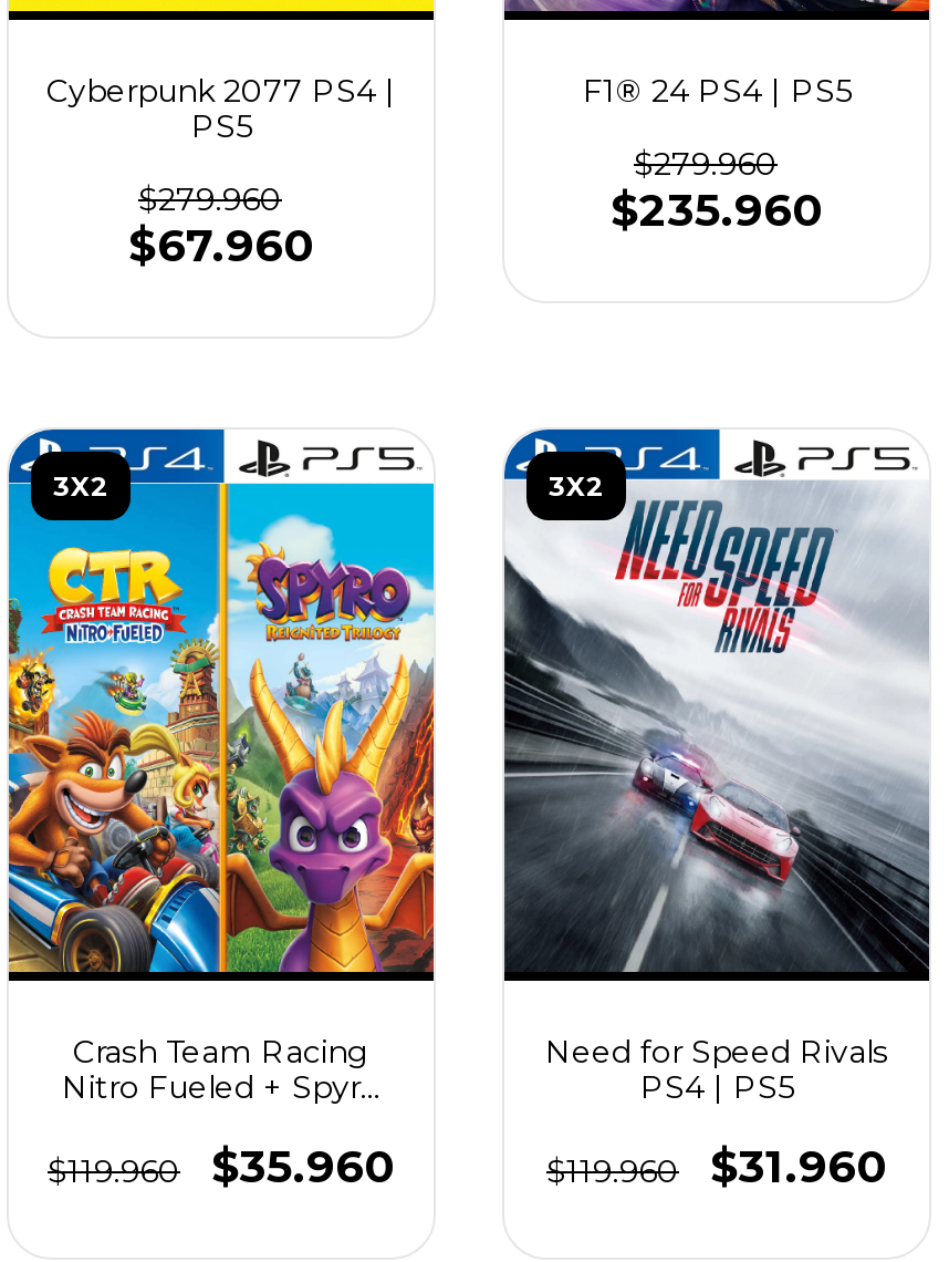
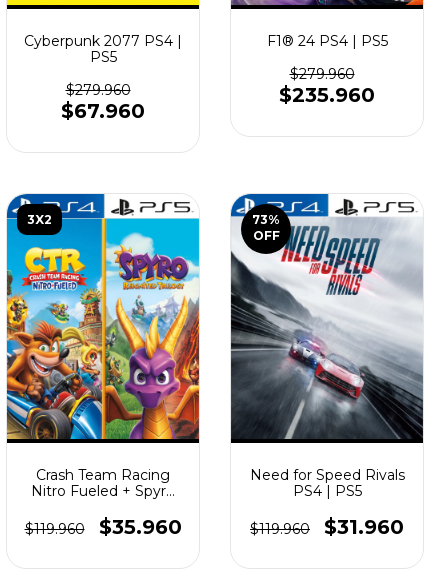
- 3X2
+ 73%
+ OFF
